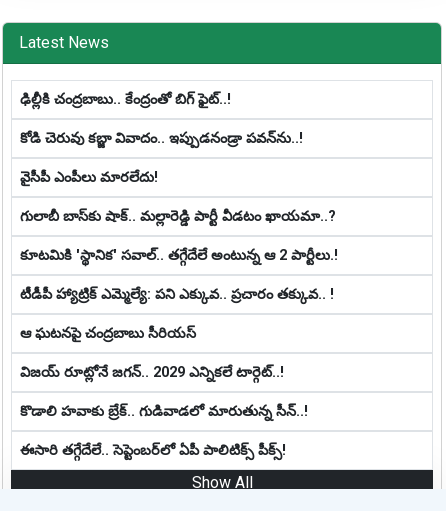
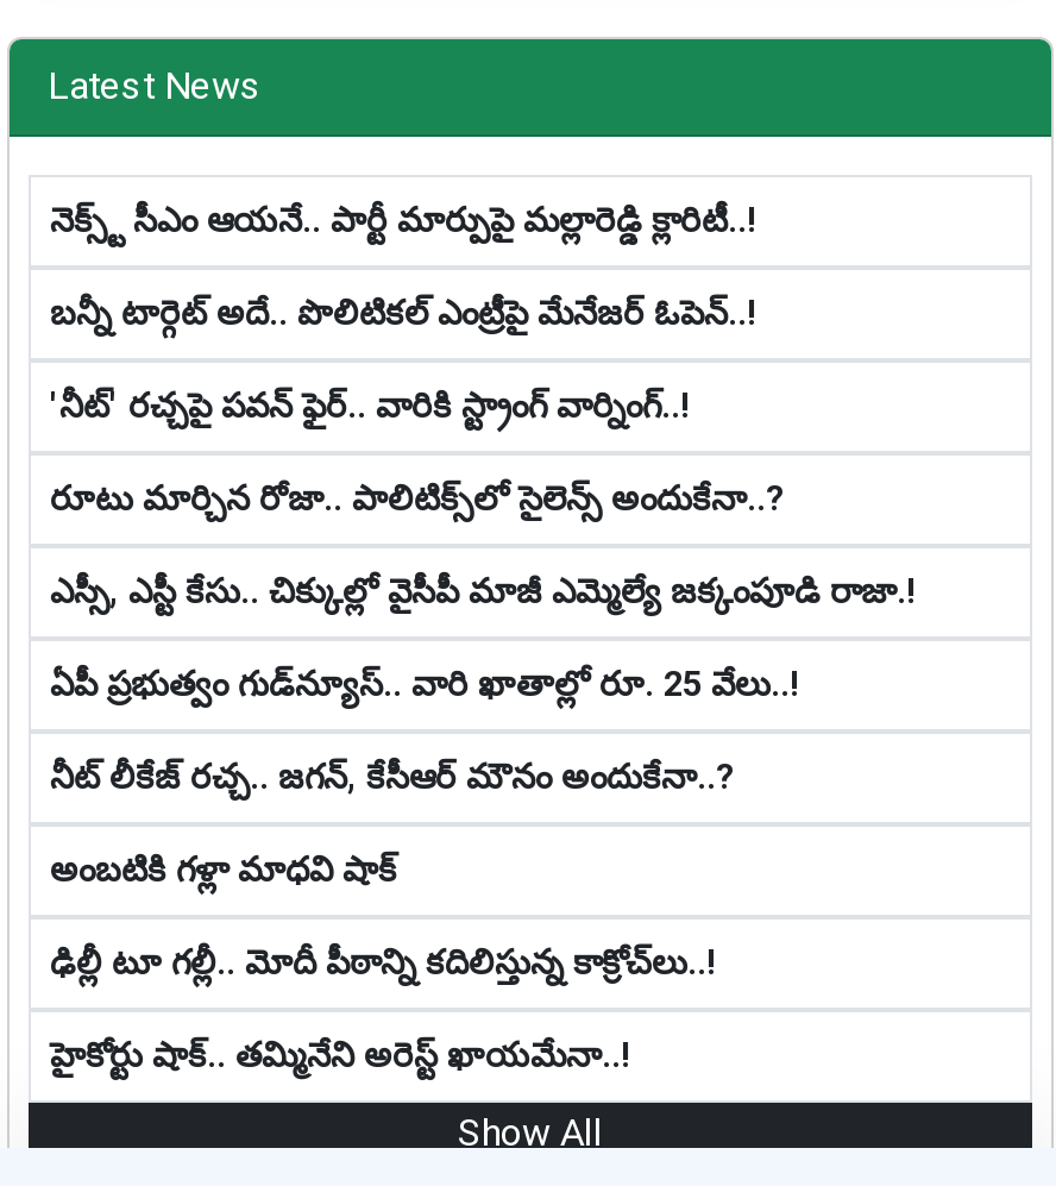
- ఢిల్లీకి చంద్రబాబు.. కేంద్రంతో బిగ్ ఫైట్‌..!
+ నెక్స్ట్ సీఎం ఆయనే.. పార్టీ మార్పుపై మ‌ల్లారెడ్డి క్లారిటీ..!

- కోడి చెరువు కబ్జా వివాదం.. ఇప్పుడ‌నండ్రా ప‌వ‌న్‌ను..!
+ బ‌న్నీ టార్గెట్ అదే.. పొలిటిక‌ల్ ఎంట్రీపై మేనేజ‌ర్ ఓపెన్‌..!

- వైసీపీ ఎంపీలు మారలేదు!
+ 'నీట్' రచ్చపై పవన్ ఫైర్.. వారికి స్ట్రాంగ్ వార్నింగ్..!

- గులాబీ బాస్‌కు షాక్.. మల్లారెడ్డి పార్టీ వీడ‌టం ఖాయ‌మా..?
+ రూటు మార్చిన రోజా.. పాలిటిక్స్‌లో సైలెన్స్ అందుకేనా..?

- కూటమికి 'స్థానిక' సవాల్.. త‌గ్గేదేలే అంటున్న ఆ 2 పార్టీలు.!
+ ఎస్సీ, ఎస్టీ కేసు.. చిక్కుల్లో వైసీపీ మాజీ ఎమ్మెల్యే జక్కంపూడి రాజా.!

- టీడీపీ హ్యాట్రిక్ ఎమ్మెల్యే: ప‌ని ఎక్కువ‌.. ప్ర‌చారం త‌క్కువ‌.. !
+ ఏపీ ప్ర‌భుత్వం గుడ్‌న్యూస్‌.. వారి ఖాతాల్లో రూ. 25 వేలు..!

- ఆ ఘటనపై చంద్రబాబు సీరియస్
+ నీట్ లీకేజ్ రచ్చ.. జ‌గ‌న్‌, కేసీఆర్ మౌనం అందుకేనా..?

- విజయ్ రూట్లోనే జగన్.. 2029 ఎన్నిక‌లే టార్గెట్‌..!
+ అంబటికి గళ్లా మాధవి షాక్

- కొడాలి హ‌వాకు బ్రేక్‌.. గుడివాడ‌లో మారుతున్న సీన్‌..!
+ ఢిల్లీ టూ గల్లీ.. మోదీ పీఠాన్ని కదిలిస్తున్న కాక్రోచ్‌లు..!

- ఈసారి తగ్గేదేలే.. సెప్టెంబర్‌లో ఏపీ పాలిటిక్స్ పీక్స్!
+ హైకోర్టు షాక్‌.. తమ్మినేని అరెస్ట్ ఖాయమేనా..!
